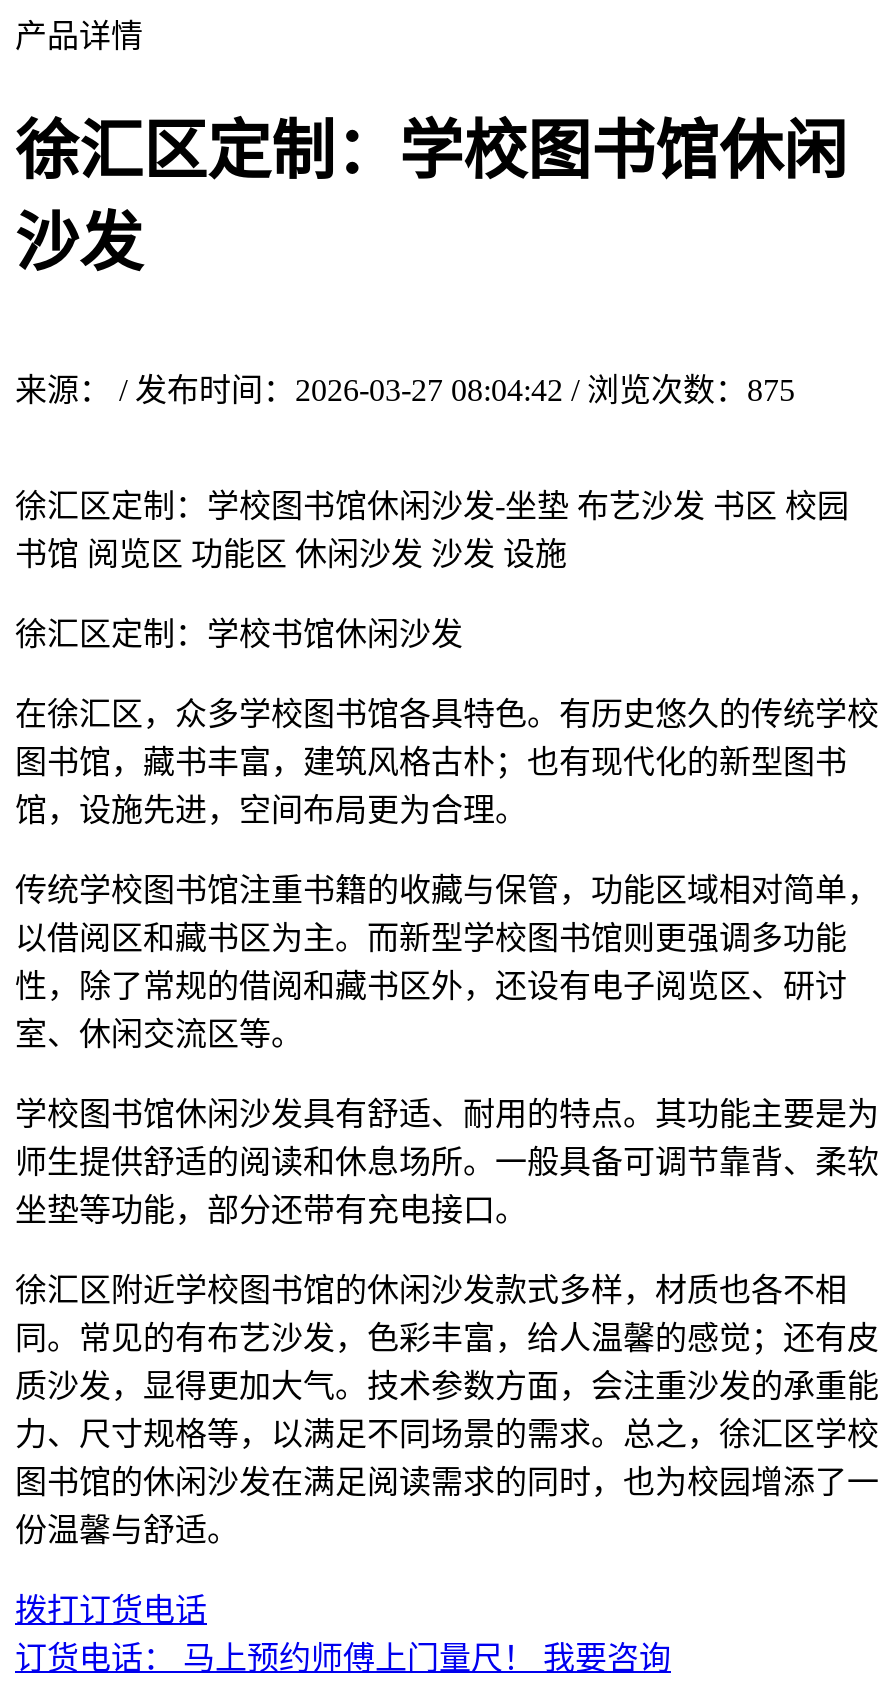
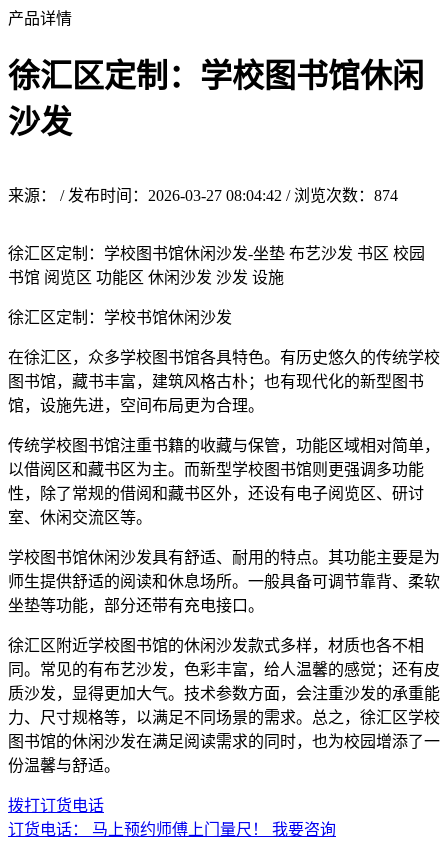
- 来源： / 发布时间：2026-03-27 08:04:42 / 浏览次数：875
+ 来源： / 发布时间：2026-03-27 08:04:42 / 浏览次数：874
